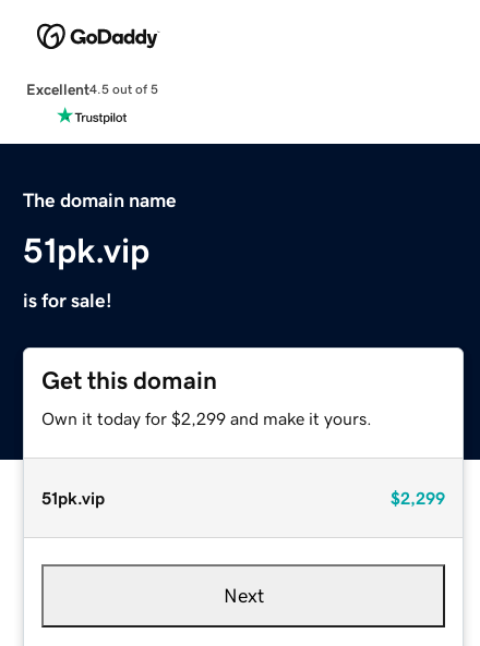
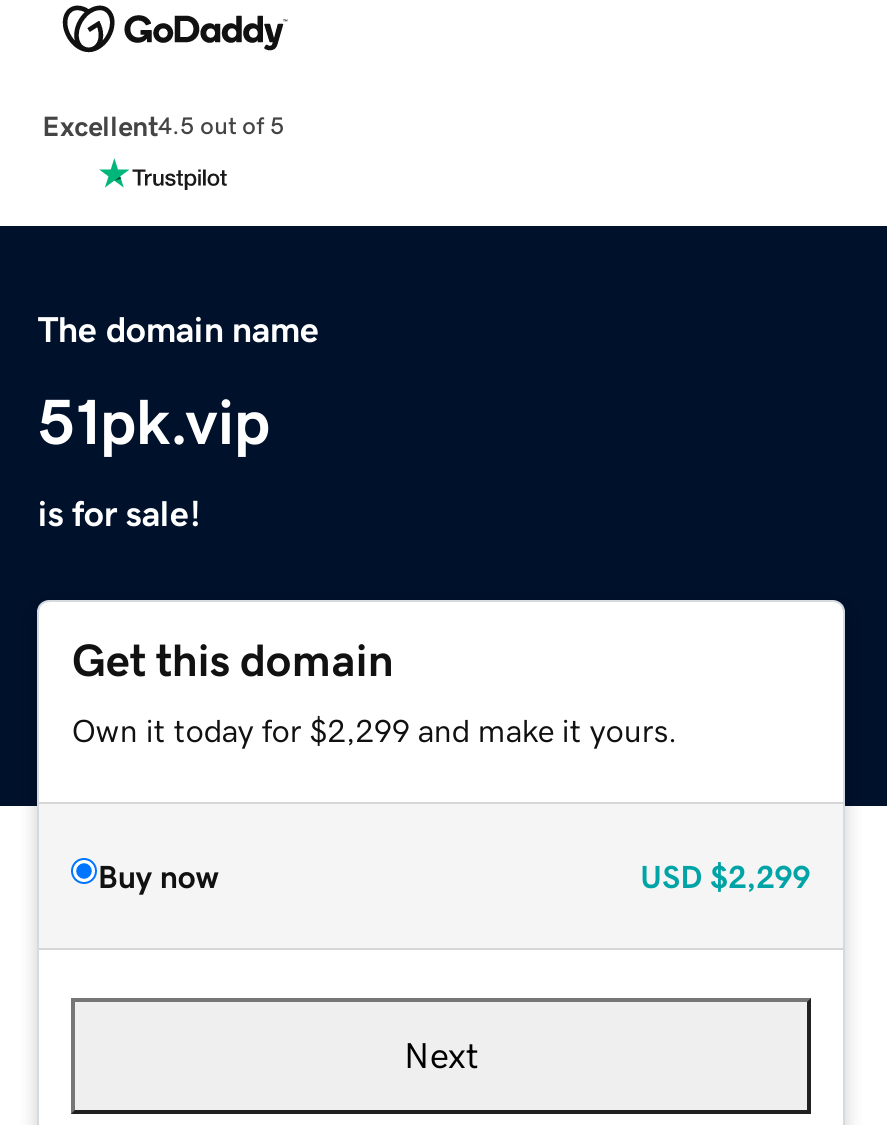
- 51pk.vip
- $2,299
+ Buy now
+ USD $2,299
